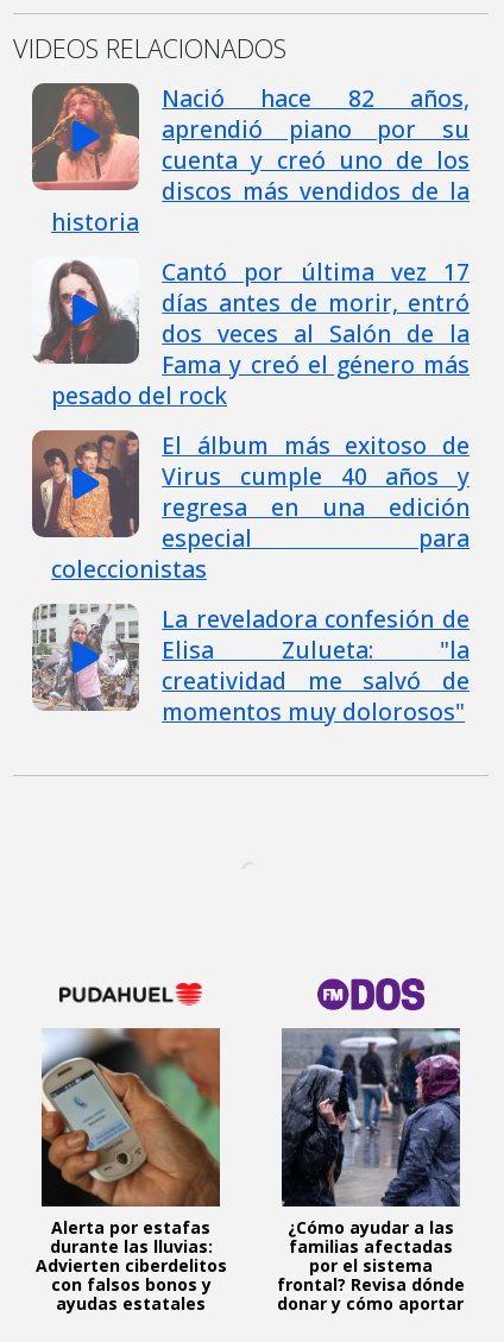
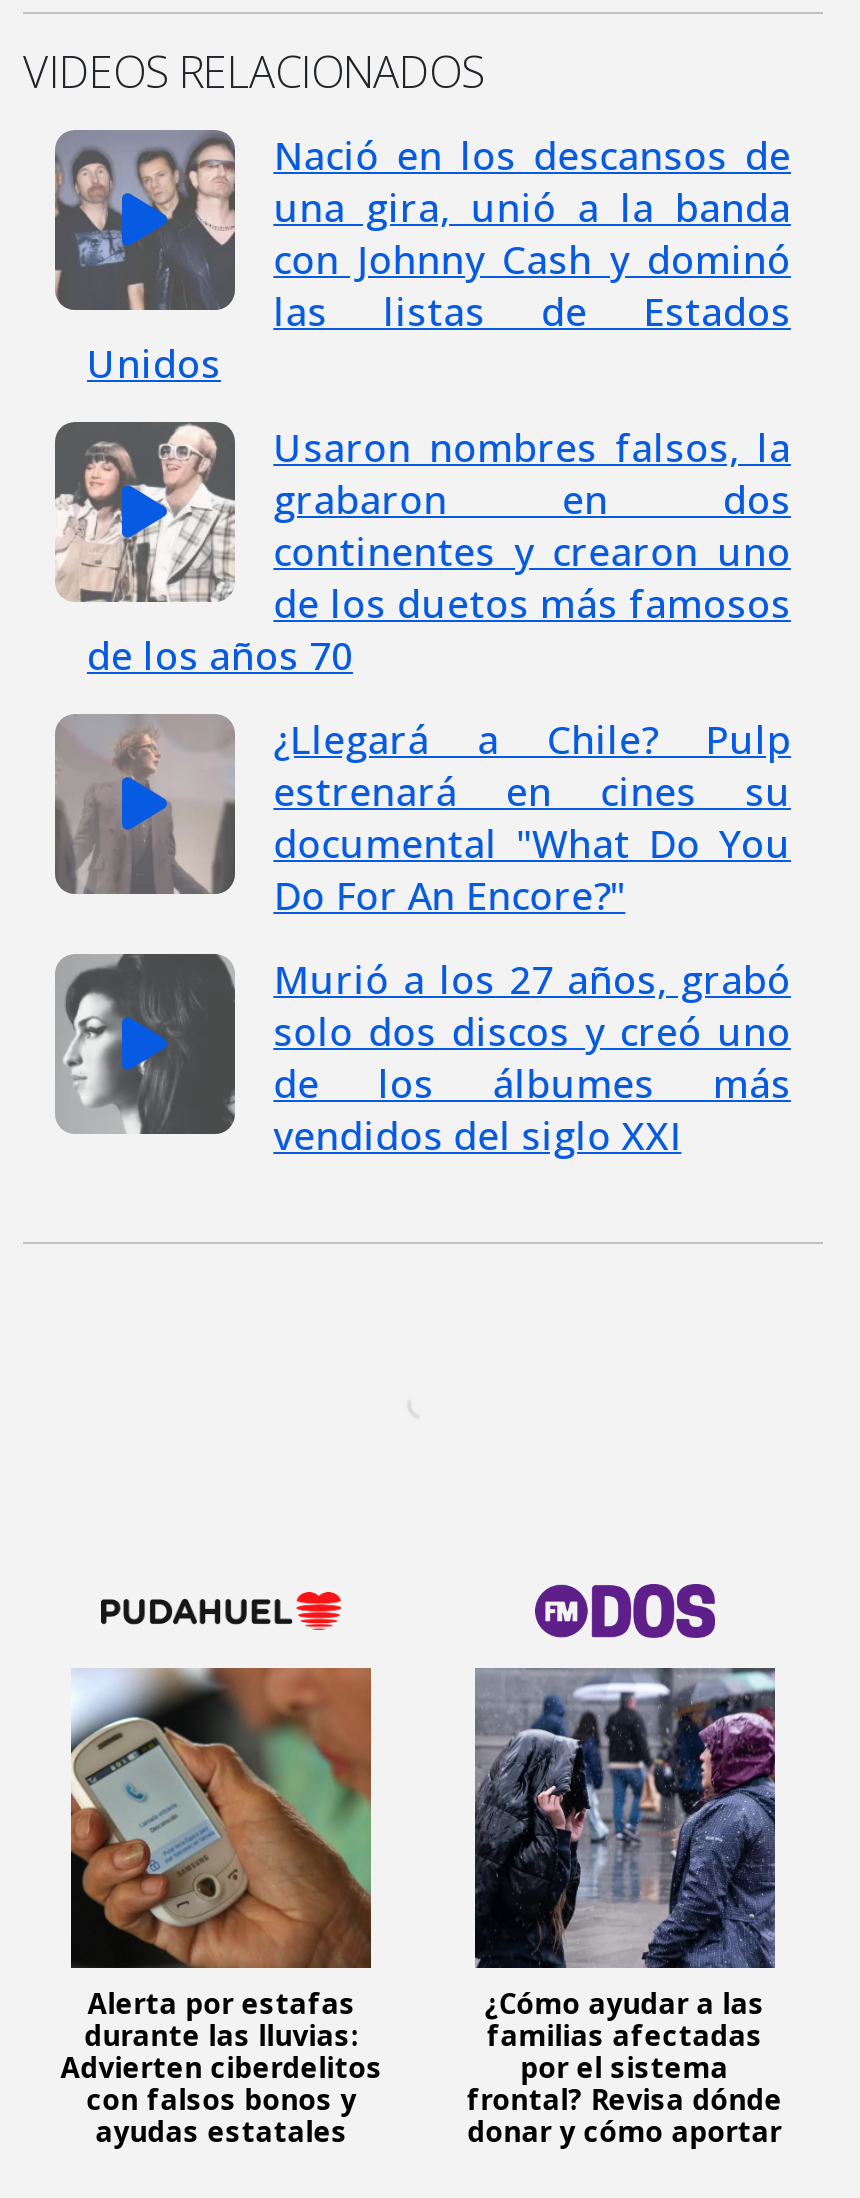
- [image]
- Nació hace 82 años,
- aprendió piano por su
- cuenta y creó uno de los
- discos más vendidos de la
- historia
+ [image]
+ Nació en los descansos de
+ una gira, unió a la banda
+ con Johnny Cash y dominó
+ las listas de Estados
+ Unidos

- [image]
- Cantó por última vez 17
- días antes de morir, entró
- dos veces al Salón de la
- Fama y creó el género más
- pesado del rock
+ [image]
+ Usaron nombres falsos, la
+ grabaron en dos
+ continentes y crearon uno
+ de los duetos más famosos
+ de los años 70

- [image]
- El álbum más exitoso de
- Virus cumple 40 años y
- regresa en una edición
- especial para
- coleccionistas
+ [image]
+ ¿Llegará a Chile? Pulp
+ estrenará en cines su
+ documental "What Do You
+ Do For An Encore?"

- [image]
- La reveladora confesión de
- Elisa Zulueta: "la
- creatividad me salvó de
- momentos muy dolorosos"
+ [image]
+ Murió a los 27 años, grabó
+ solo dos discos y creó uno
+ de los álbumes más
+ vendidos del siglo XXI
